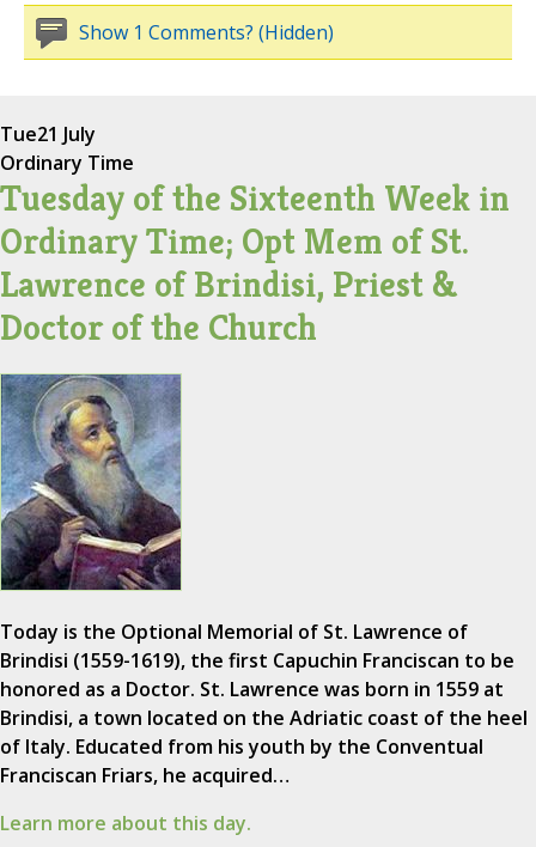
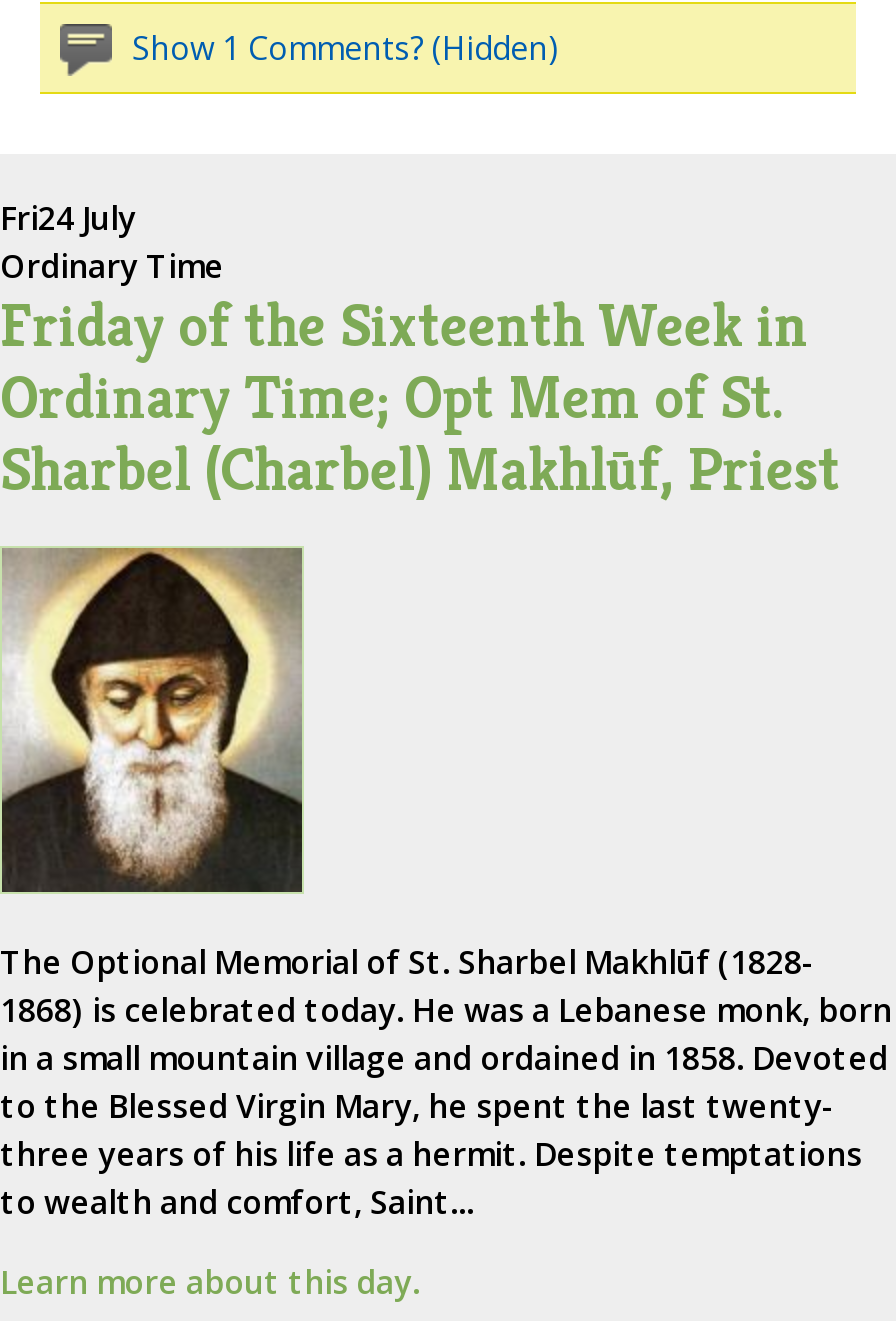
- Tue21 July
+ Fri24 July

- Tuesday of the Sixteenth Week in
+ Friday of the Sixteenth Week in

- Lawrence of Brindisi, Priest &
- Doctor of the Church
+ Sharbel (Charbel) Makhlūf, Priest

- [image]
+ [image]

- Today is the Optional Memorial of St. Lawrence of
- Brindisi (1559-1619), the first Capuchin Franciscan to be
- honored as a Doctor. St. Lawrence was born in 1559 at
- Brindisi, a town located on the Adriatic coast of the heel
- of Italy. Educated from his youth by the Conventual
- Franciscan Friars, he acquired…
+ The Optional Memorial of St. Sharbel Makhlūf (1828-
+ 1868) is celebrated today. He was a Lebanese monk, born
+ in a small mountain village and ordained in 1858. Devoted
+ to the Blessed Virgin Mary, he spent the last twenty-
+ three years of his life as a hermit. Despite temptations
+ to wealth and comfort, Saint…
